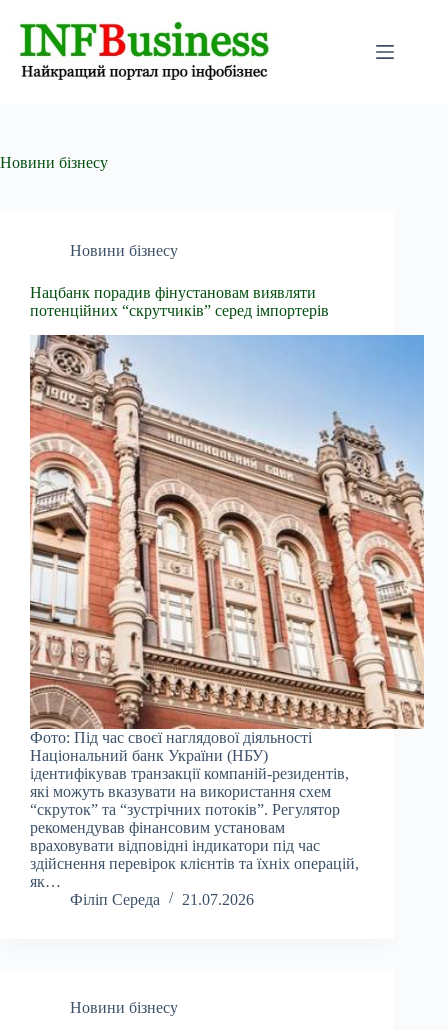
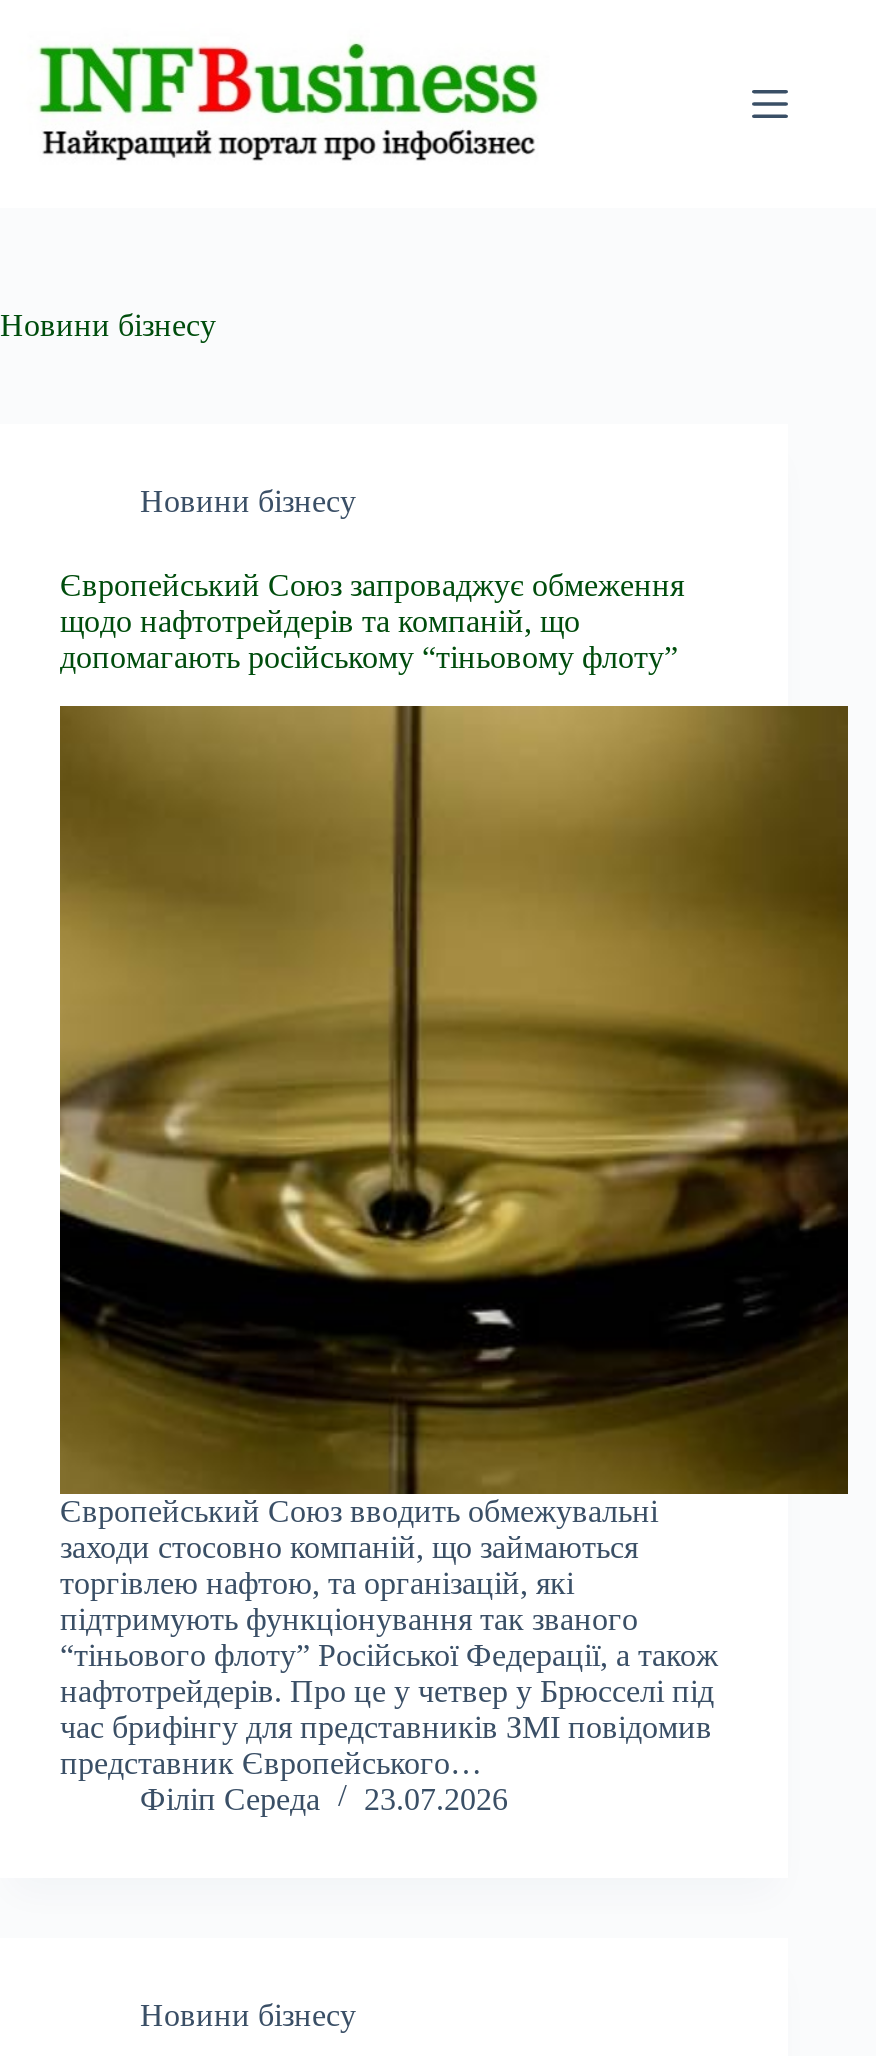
- Нацбанк порадив фінустановам виявляти
- потенційних “скрутчиків” серед імпортерів
+ Європейський Союз запроваджує обмеження
+ щодо нафтотрейдерів та компаній, що
+ допомагають російському “тіньовому флоту”

- [image]
- Фото: Під час своєї наглядової діяльності
- Національний банк України (НБУ)
- ідентифікував транзакції компаній-резидентів,
- які можуть вказувати на використання схем
- “скруток” та “зустрічних потоків”. Регулятор
- рекомендував фінансовим установам
- враховувати відповідні індикатори під час
- здійснення перевірок клієнтів та їхніх операцій,
- як…
+ [image]
+ Європейський Союз вводить обмежувальні
+ заходи стосовно компаній, що займаються
+ торгівлею нафтою, та організацій, які
+ підтримують функціонування так званого
+ “тіньового флоту” Російської Федерації, а також
+ нафтотрейдерів. Про це у четвер у Брюсселі під
+ час брифінгу для представників ЗМІ повідомив
+ представник Європейського…

- Філіп Середа 21.07.2026
+ Філіп Середа 23.07.2026
